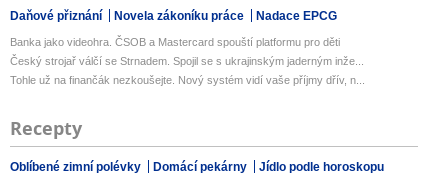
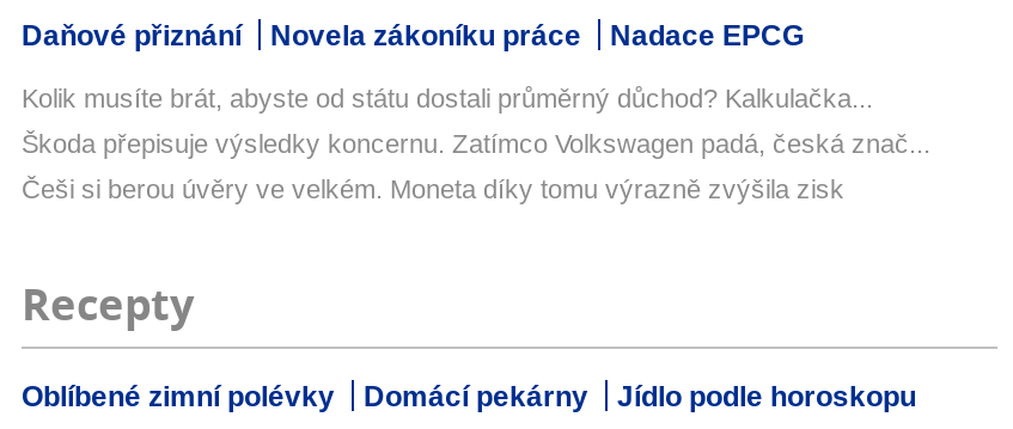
- Banka jako videohra. ČSOB a Mastercard spouští platformu pro děti
+ Kolik musíte brát, abyste od státu dostali průměrný důchod? Kalkulačka...

- Český strojař válčí se Strnadem. Spojil se s ukrajinským jaderným inže...
+ Škoda přepisuje výsledky koncernu. Zatímco Volkswagen padá, česká znač...

- Tohle už na finančák nezkoušejte. Nový systém vidí vaše příjmy dřív, n...
+ Češi si berou úvěry ve velkém. Moneta díky tomu výrazně zvýšila zisk
